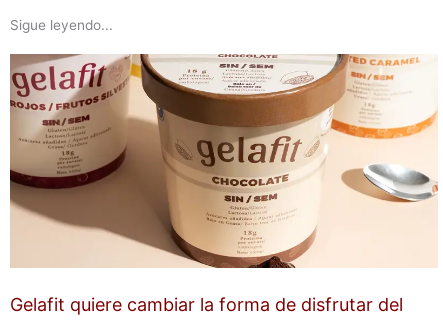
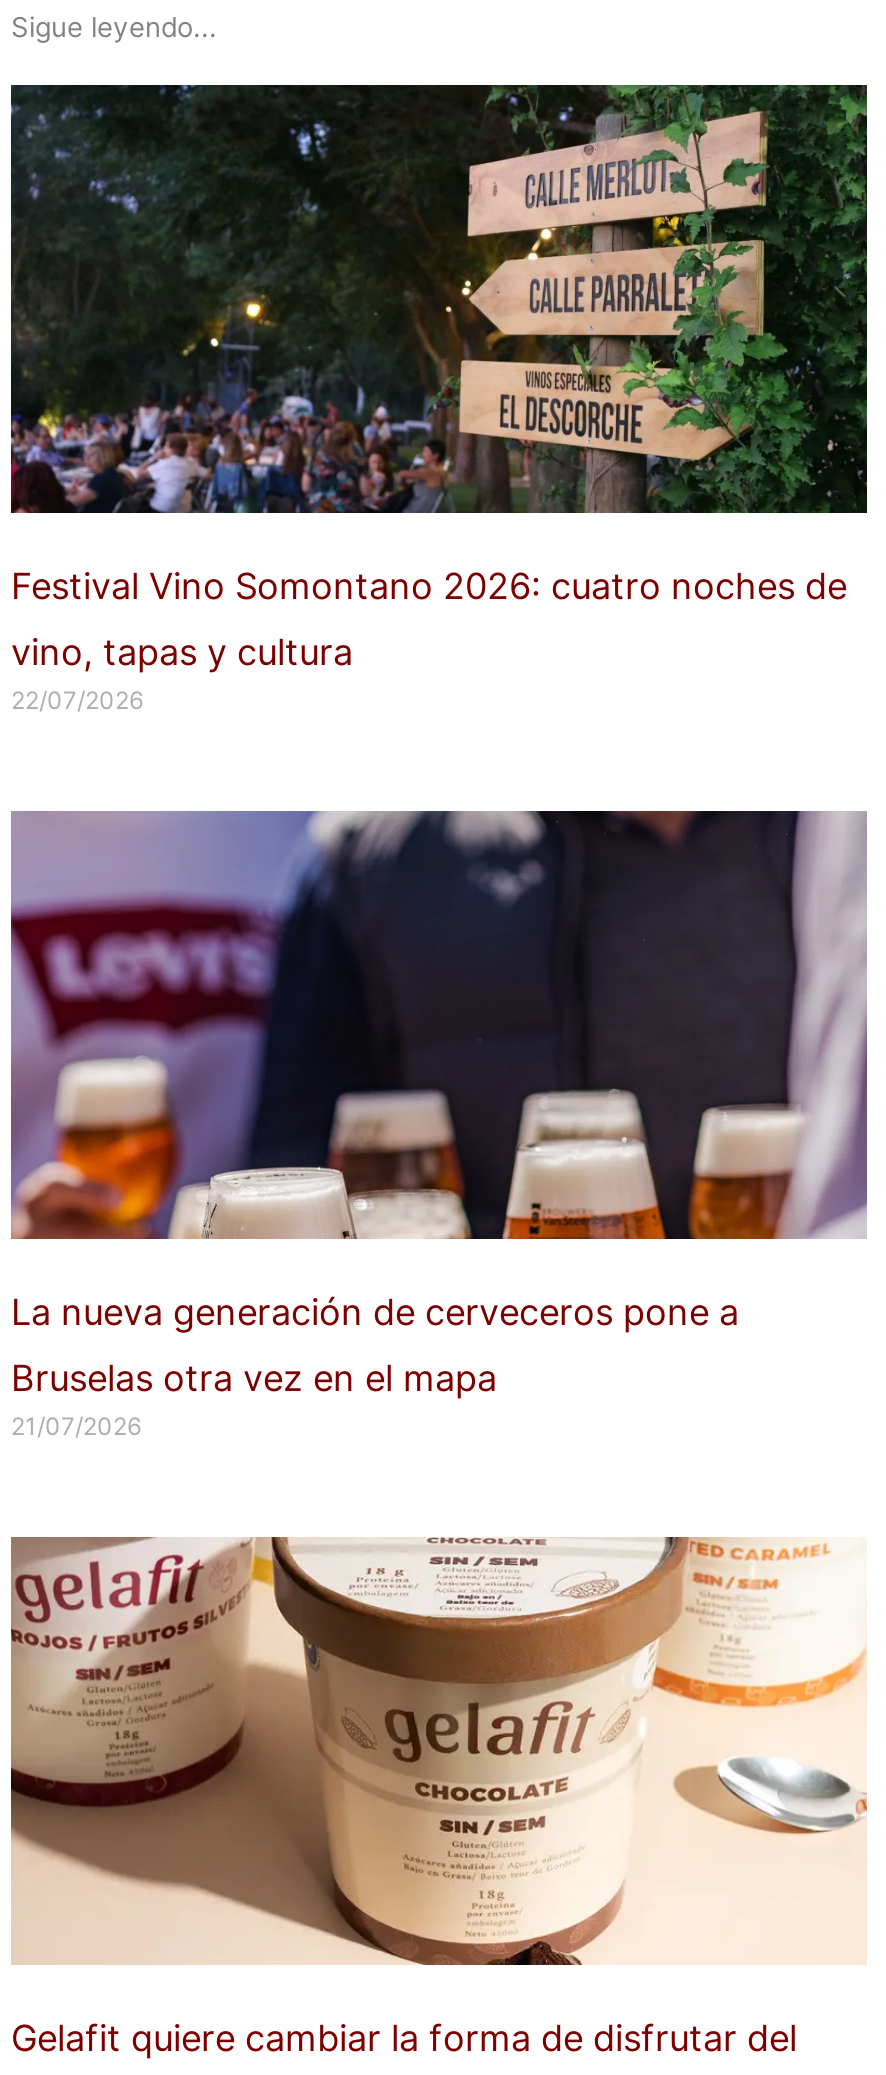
+ [image]
+ Festival Vino Somontano 2026: cuatro noches de
+ vino, tapas y cultura
+ 22/07/2026

+ [image]
+ La nueva generación de cerveceros pone a
+ Bruselas otra vez en el mapa
+ 21/07/2026
